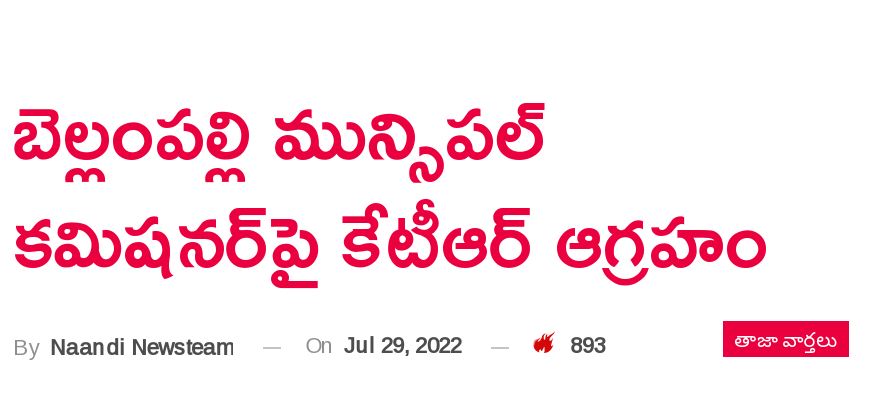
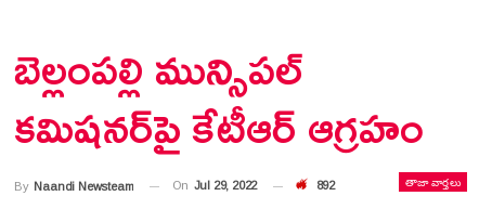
- 893
+ 892
